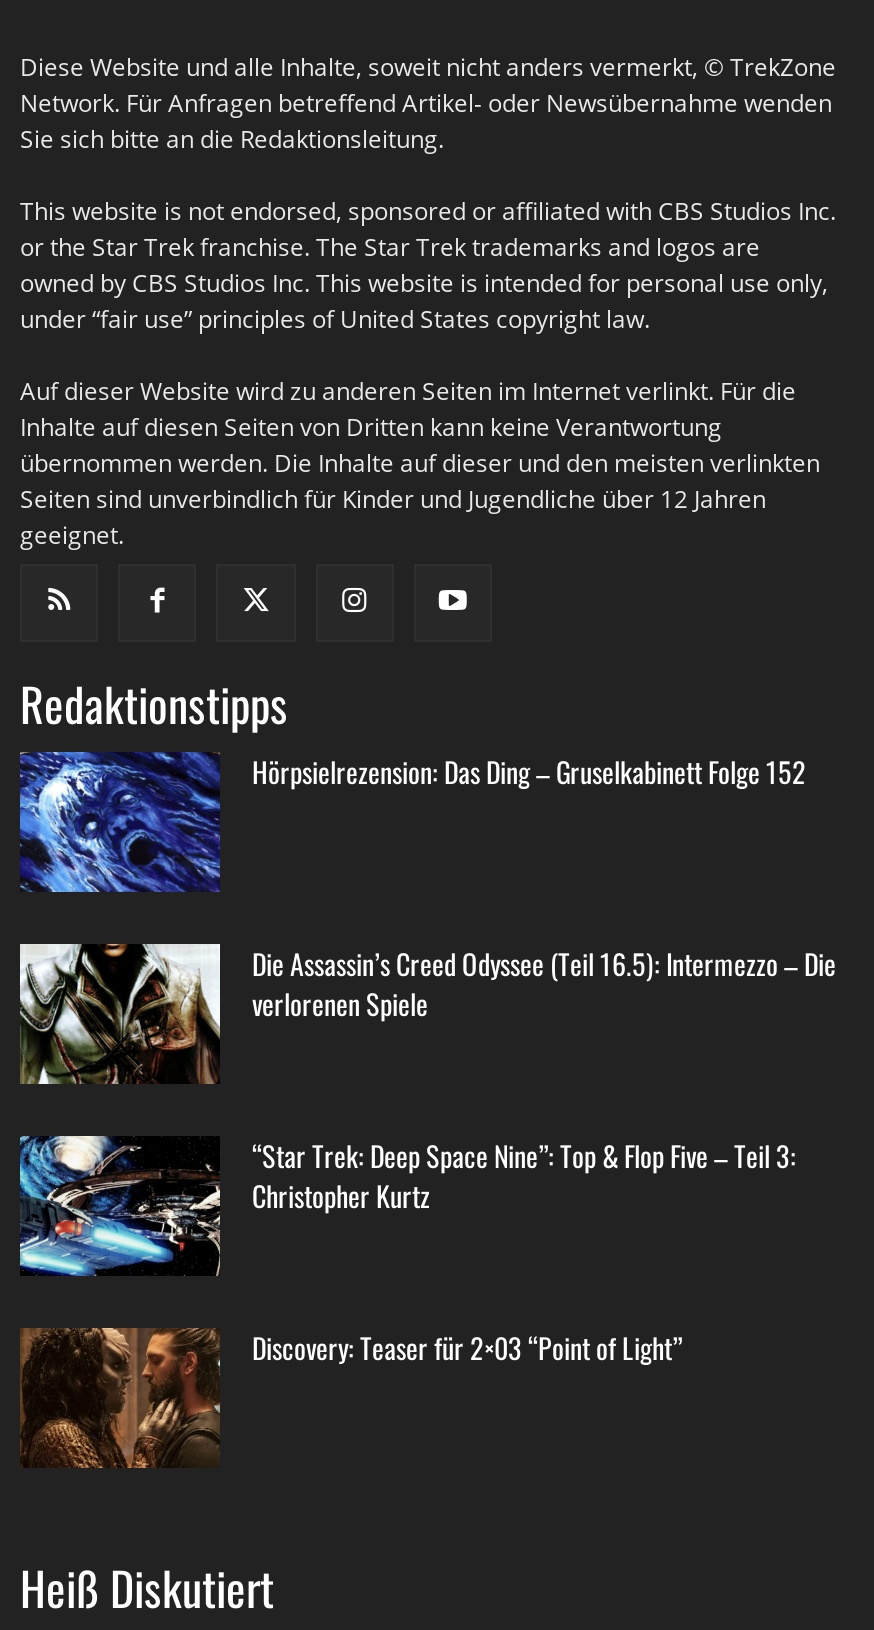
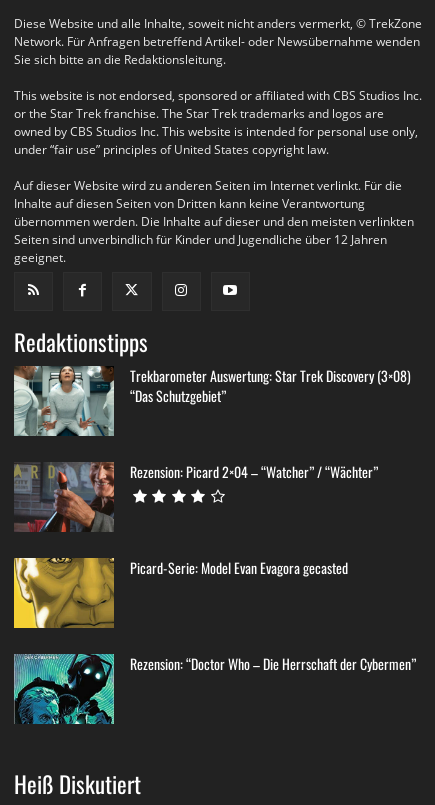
- [image]
- Hörpsielrezension: Das Ding – Gruselkabinett Folge 152
+ [image]
+ Trekbarometer Auswertung: Star Trek Discovery (3×08)
+ “Das Schutzgebiet”

- [image]
- Die Assassin’s Creed Odyssee (Teil 16.5): Intermezzo – Die
- verlorenen Spiele
+ [image]
+ Rezension: Picard 2×04 – “Watcher” / “Wächter”

- [image]
- “Star Trek: Deep Space Nine”: Top & Flop Five – Teil 3:
- Christopher Kurtz
+ [image]
+ Picard-Serie: Model Evan Evagora gecasted

- [image]
- Discovery: Teaser für 2×03 “Point of Light”
+ [image]
+ Rezension: “Doctor Who – Die Herrschaft der Cybermen”
